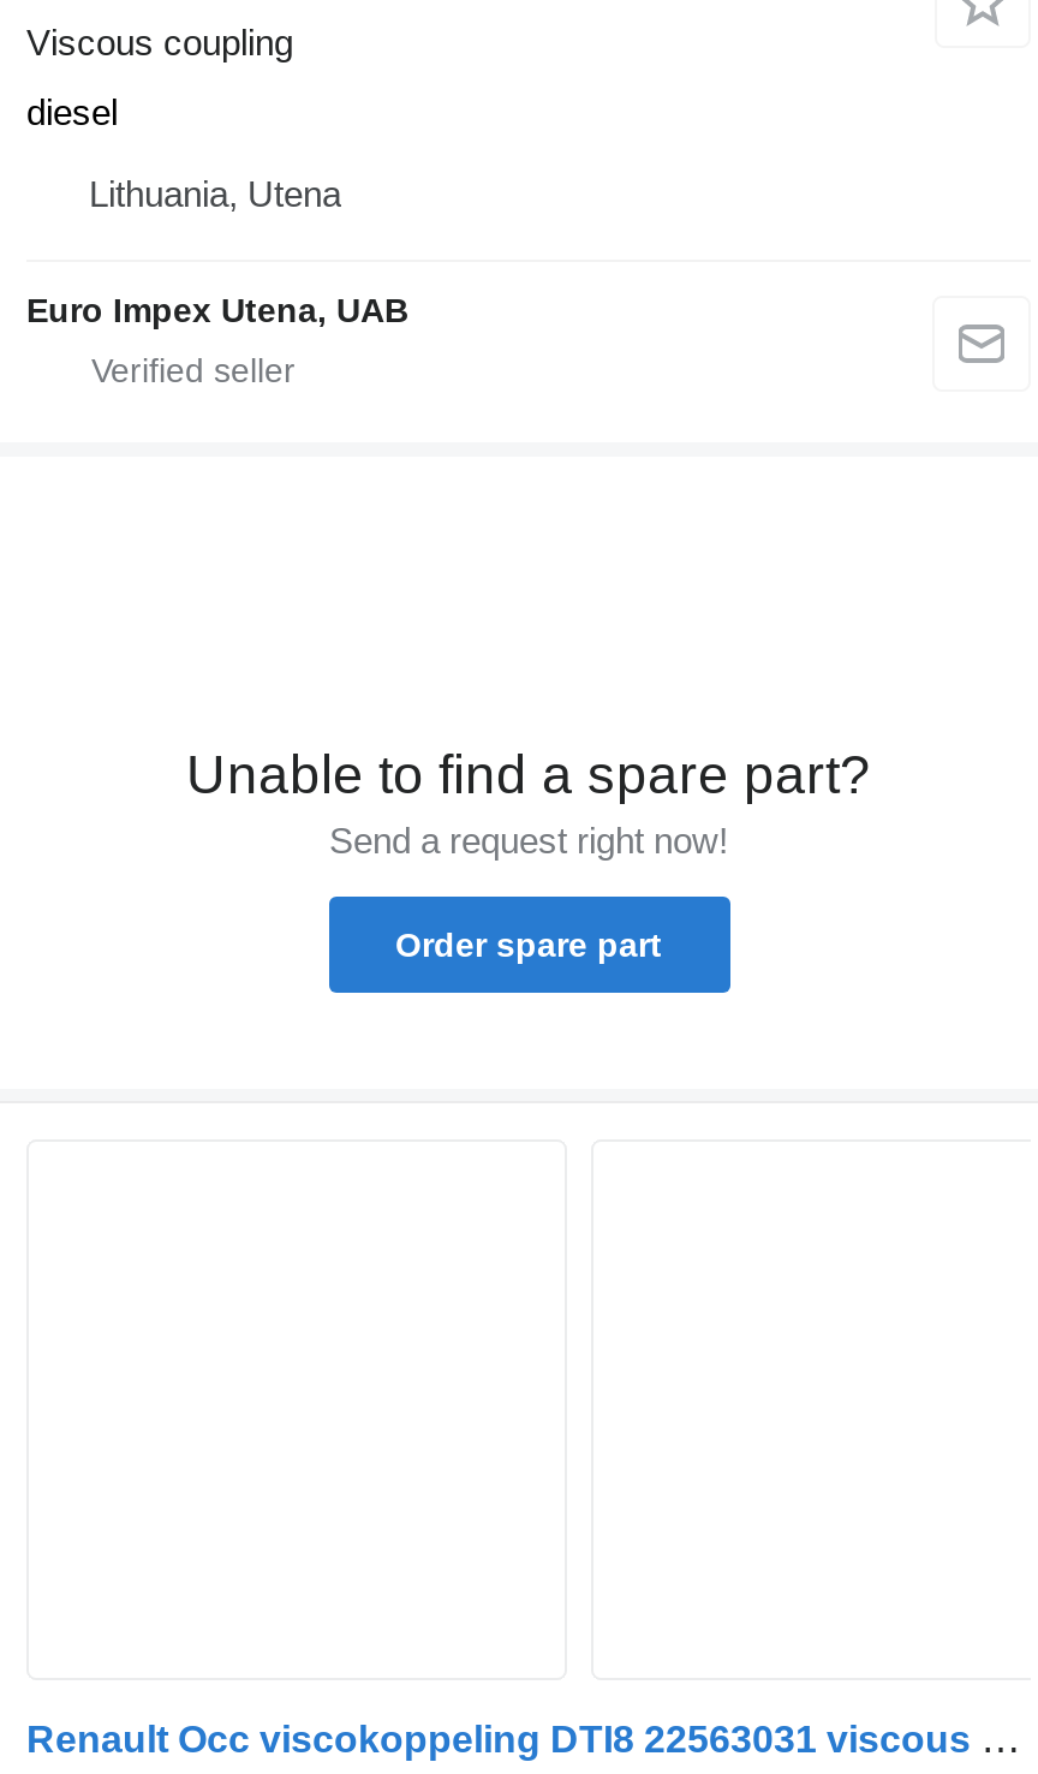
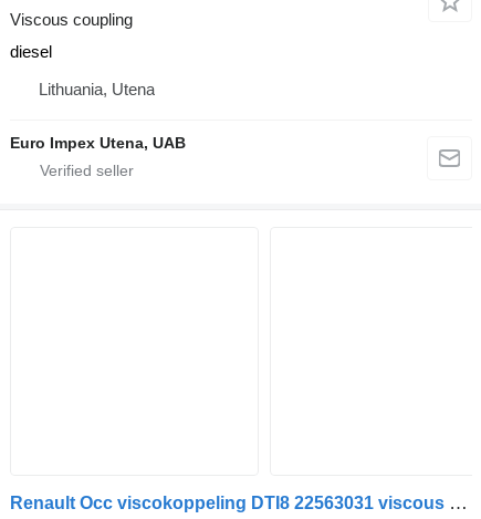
- Unable to find a spare part?
- Send a request right now!
- Order spare part
